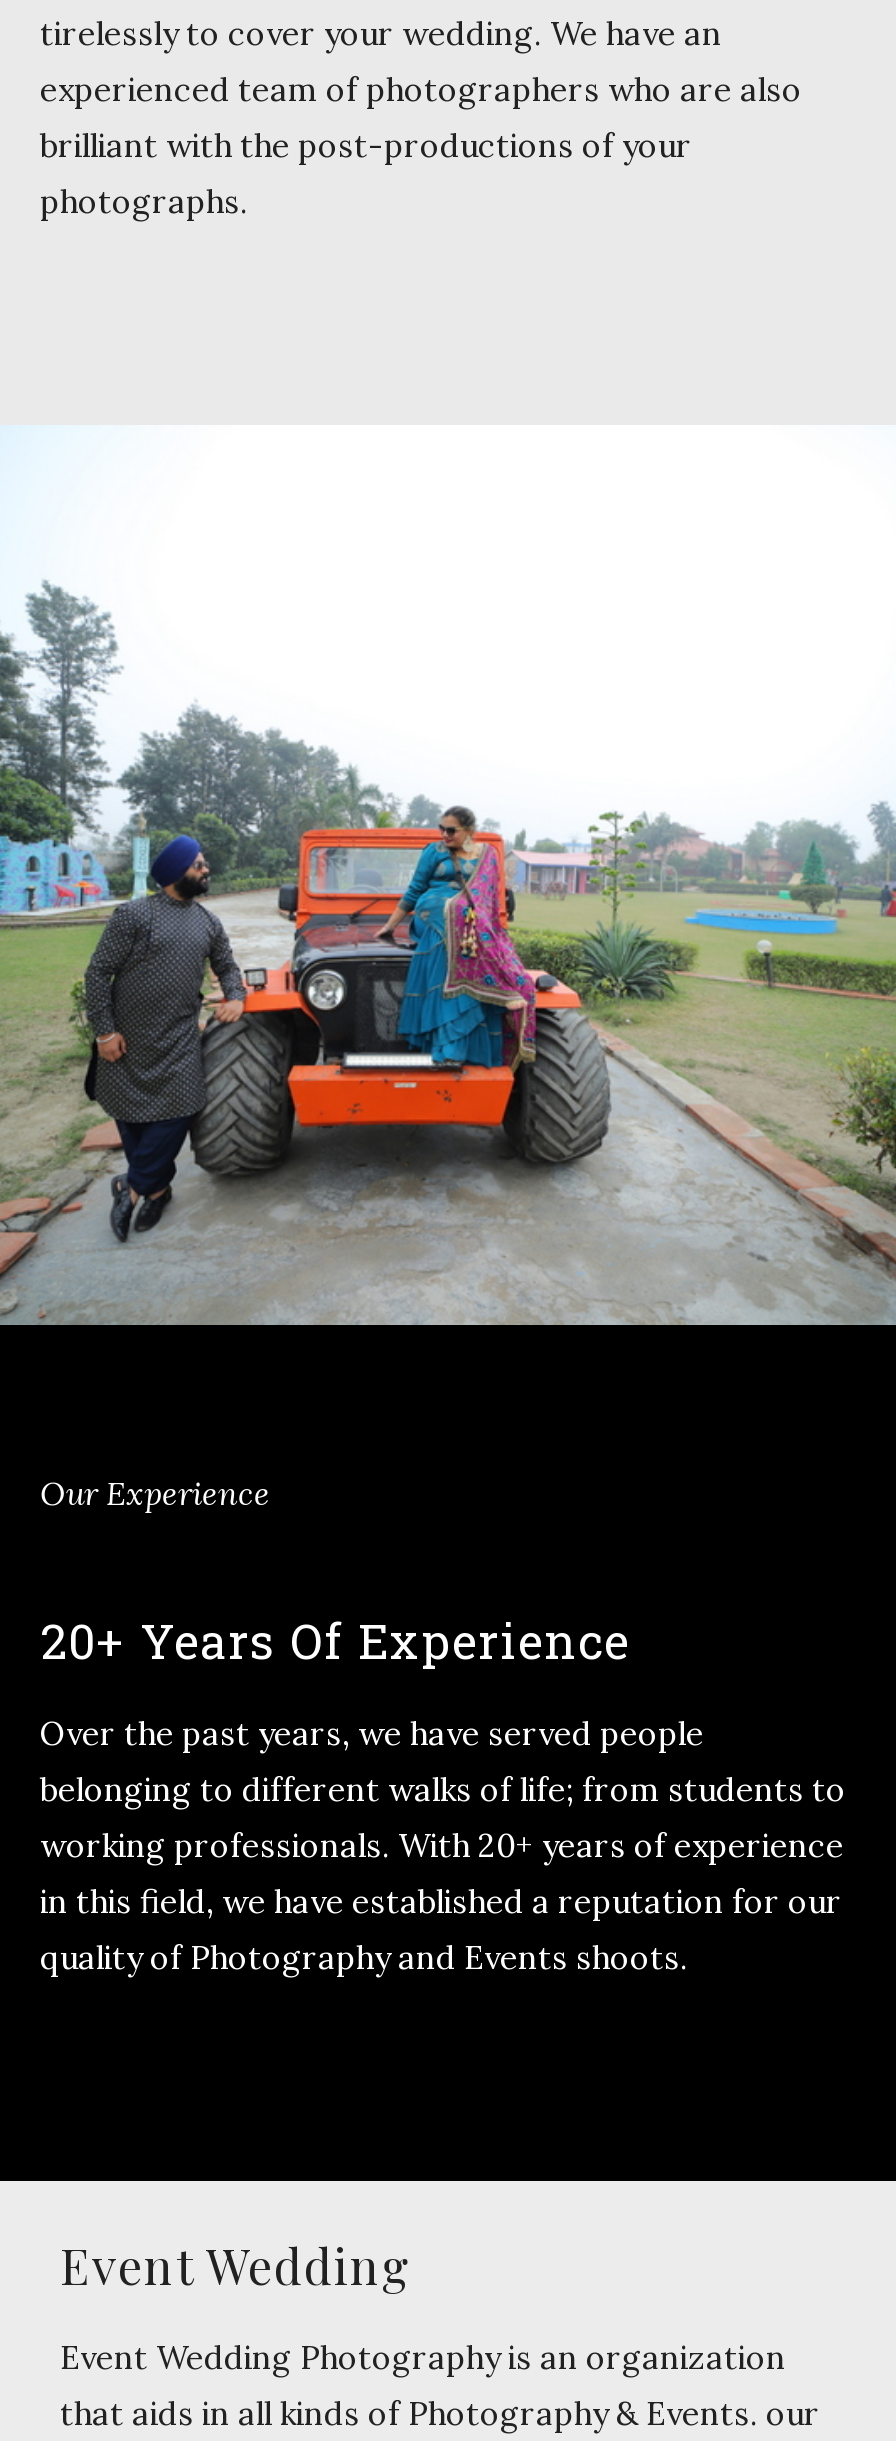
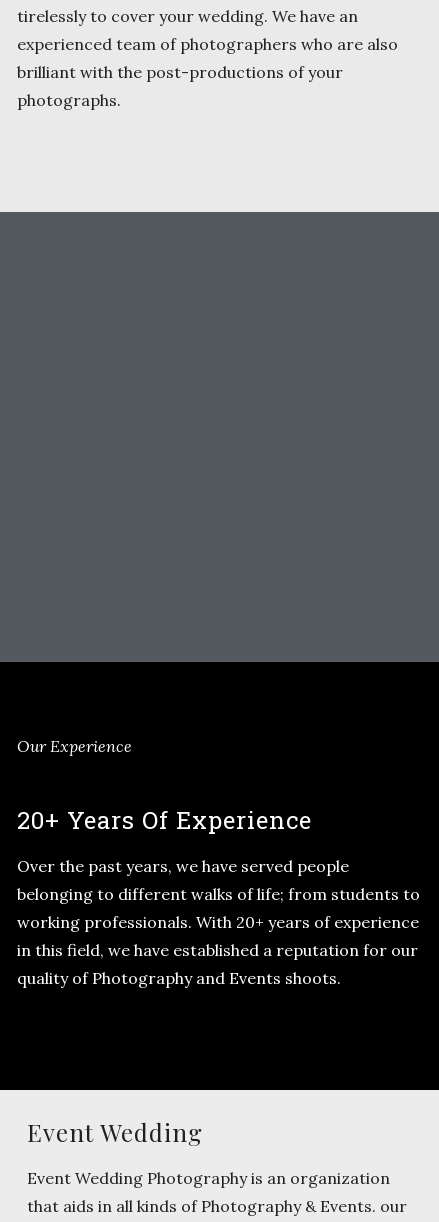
- [image]
